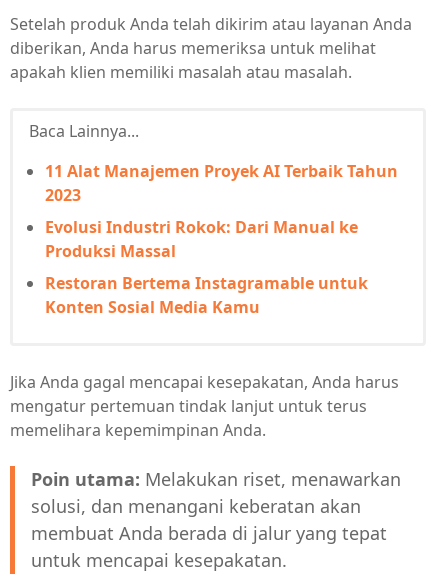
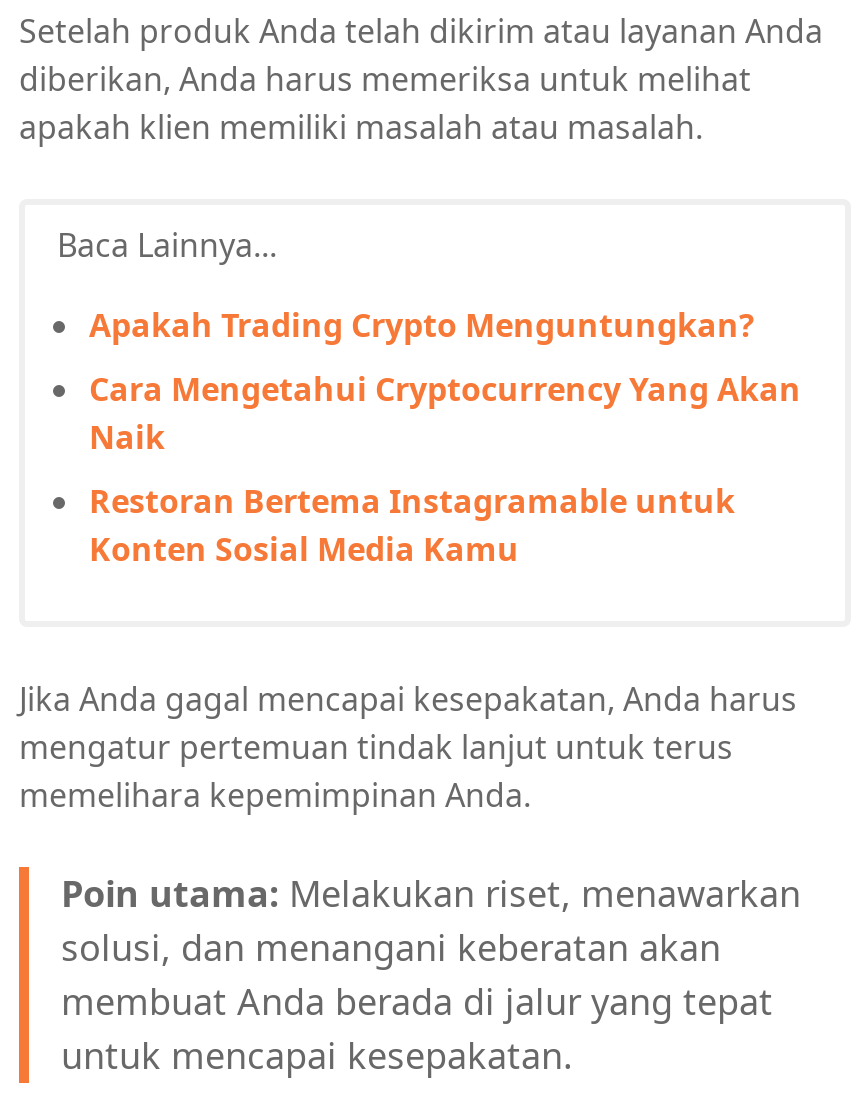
- 11 Alat Manajemen Proyek AI Terbaik Tahun
- 2023
+ Apakah Trading Crypto Menguntungkan?

- Evolusi Industri Rokok: Dari Manual ke
- Produksi Massal
+ Cara Mengetahui Cryptocurrency Yang Akan
+ Naik
